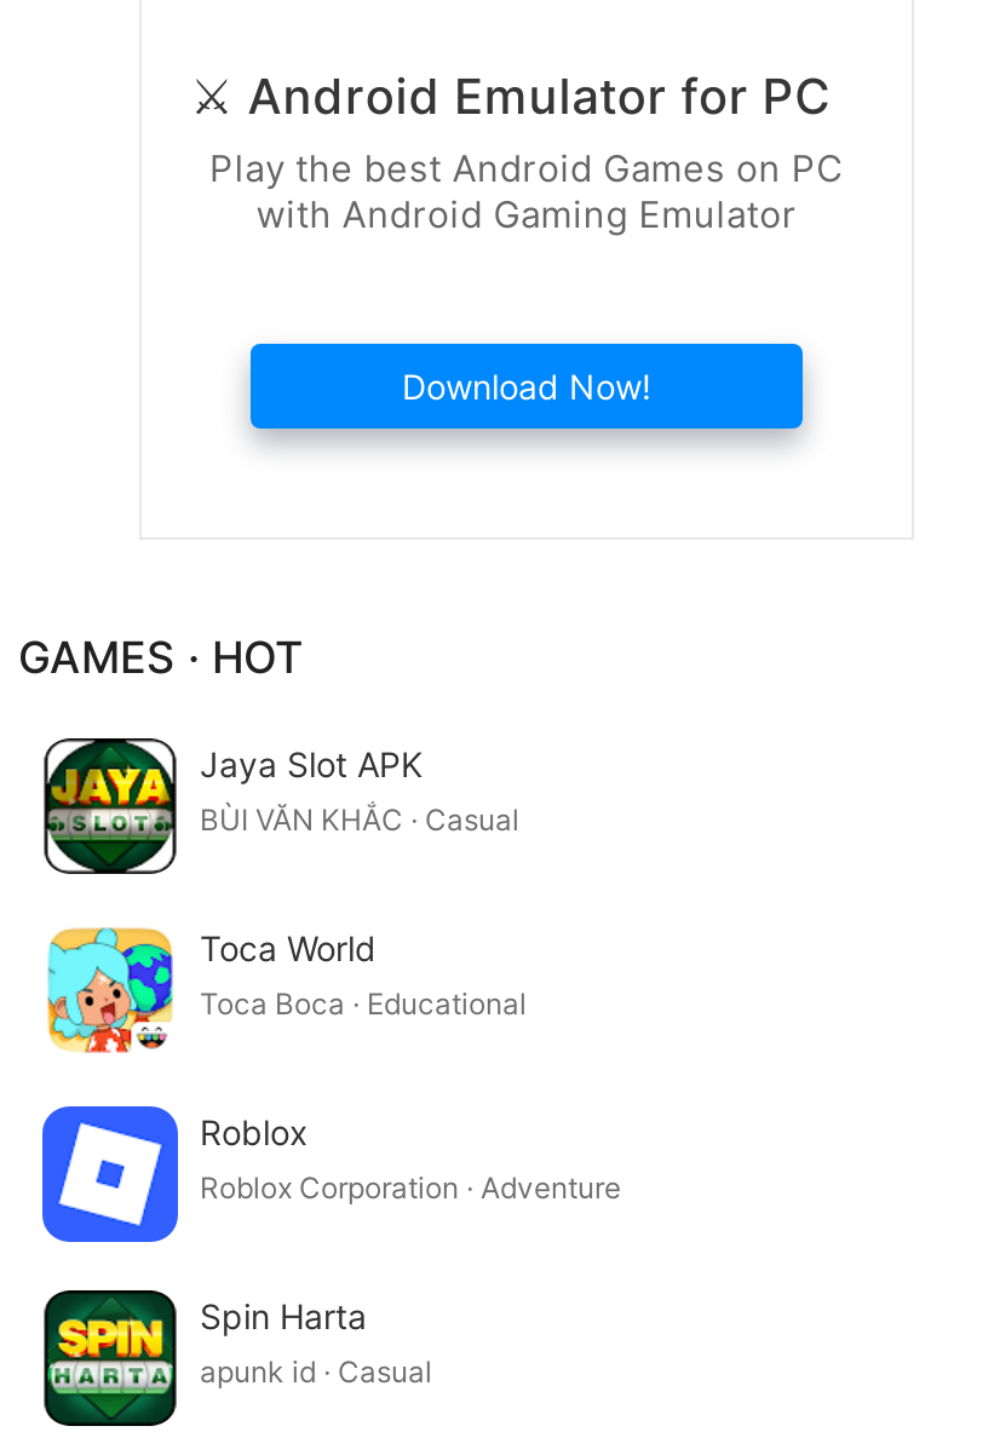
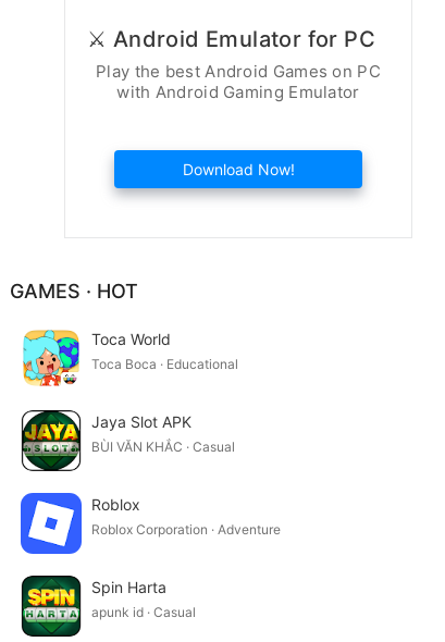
moved down: [image] | Jaya Slot APK | BÙI VĂN KHẮC · Casual

moved up: [image] | Toca World | Toca Boca · Educational
